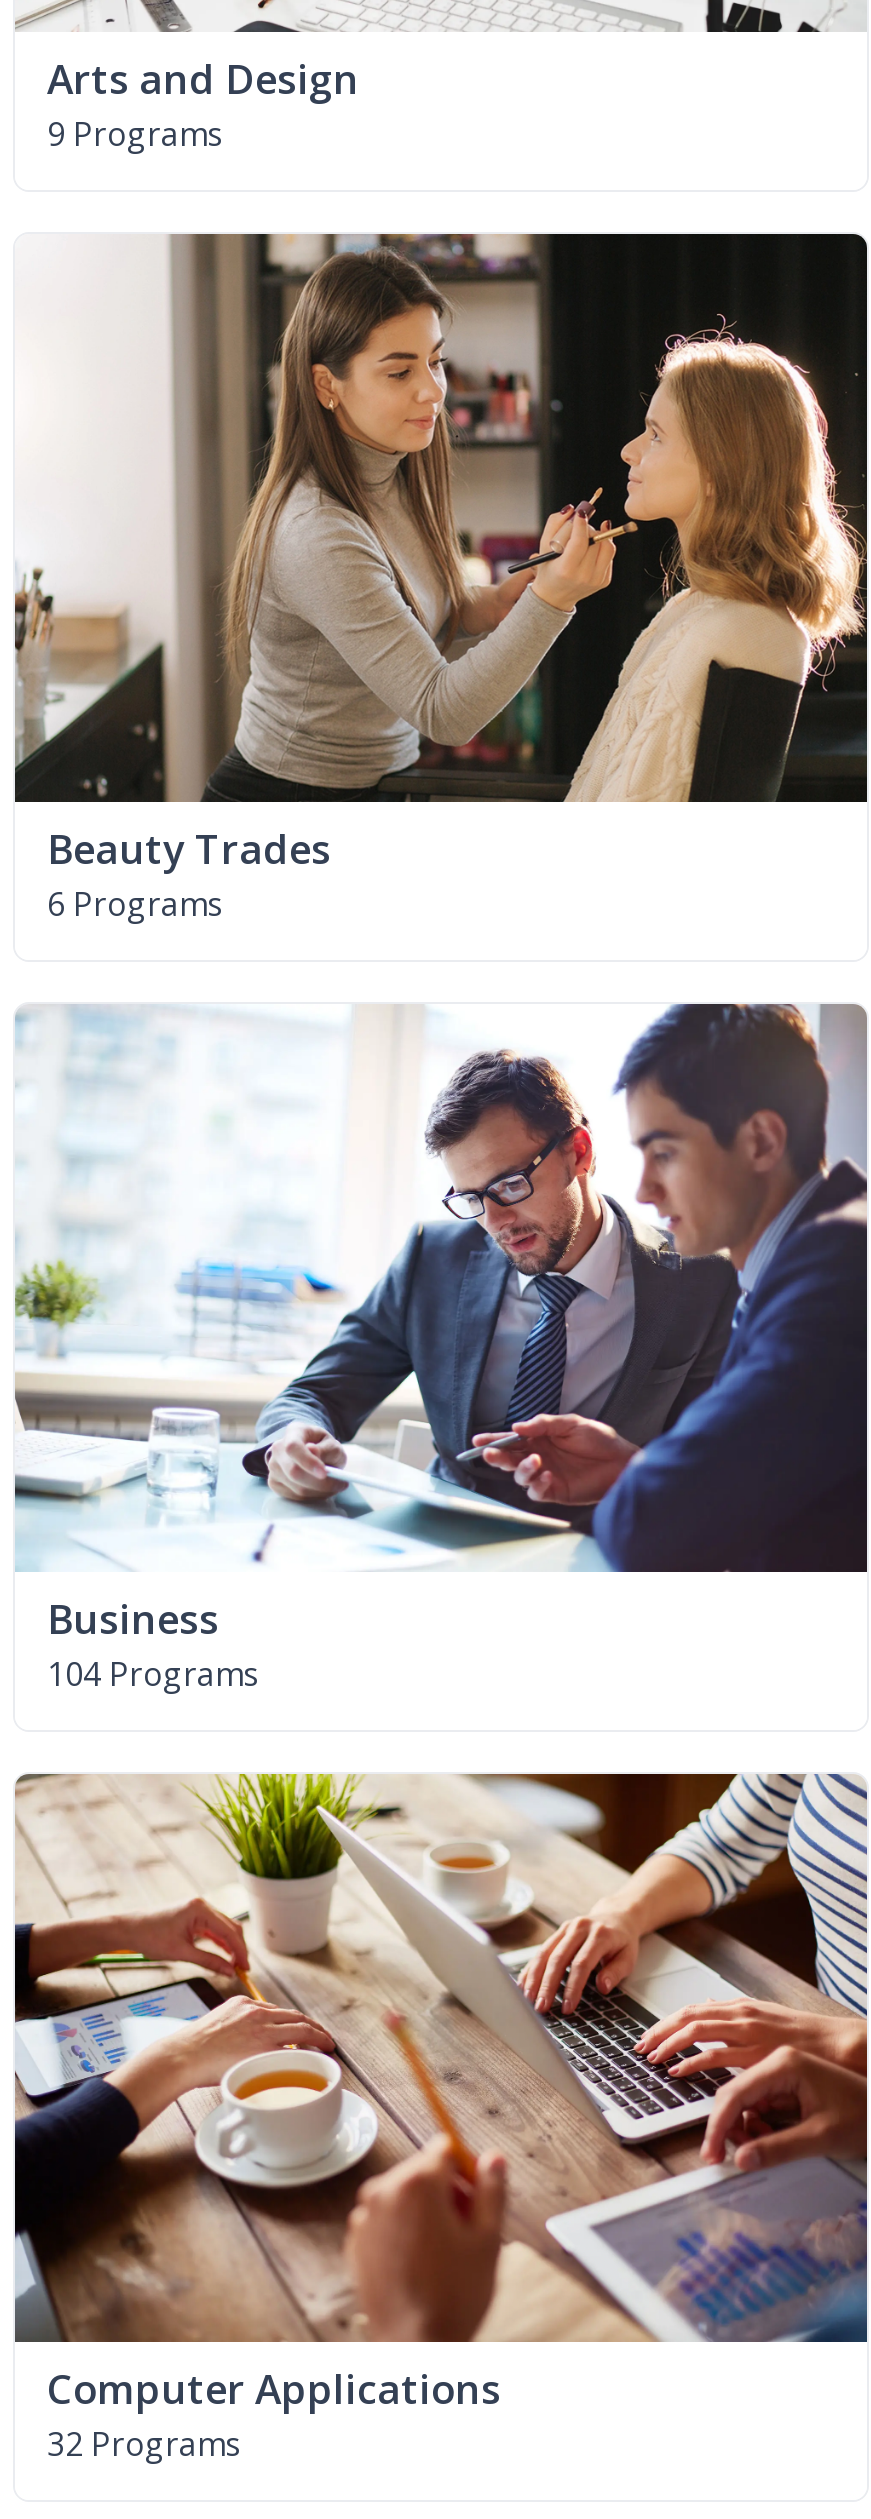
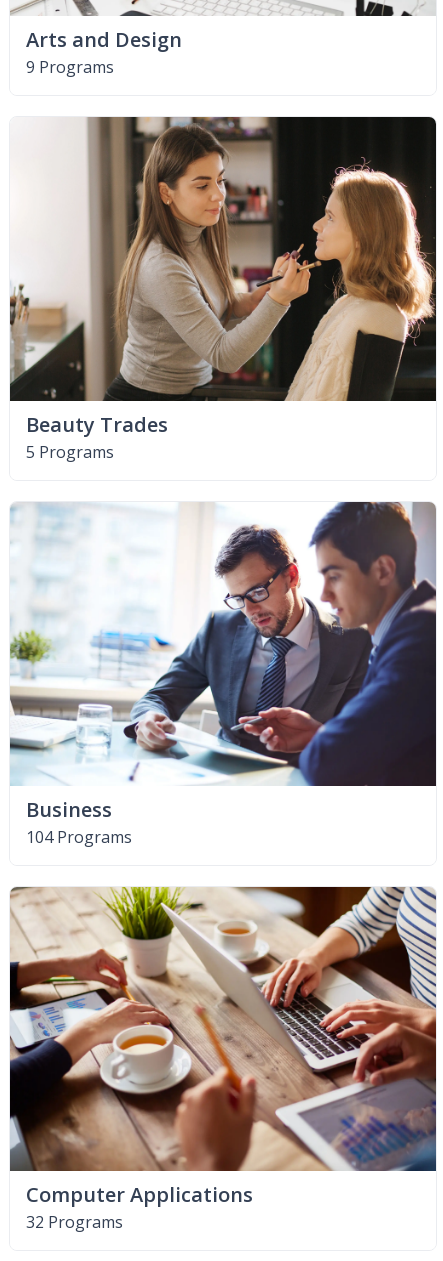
- 6 Programs
+ 5 Programs
